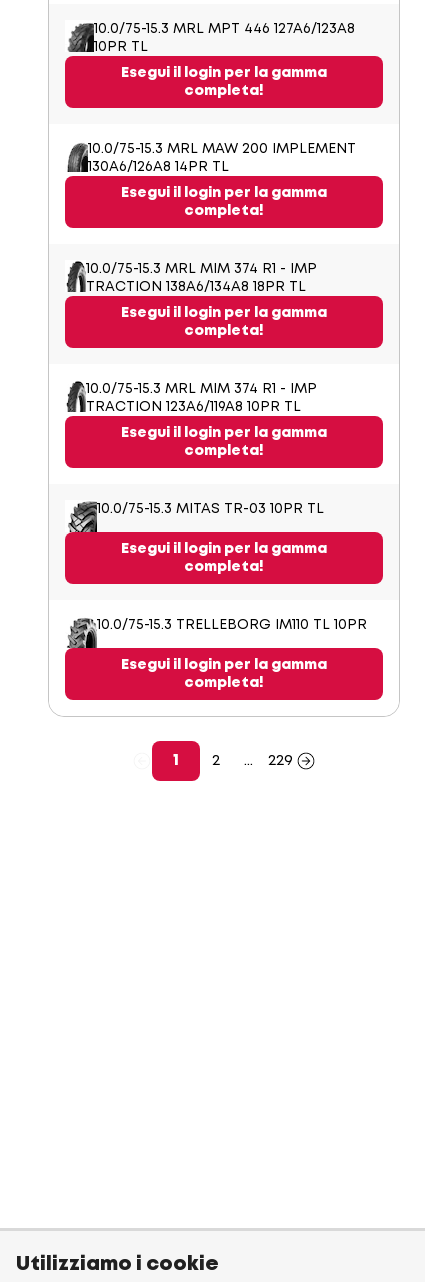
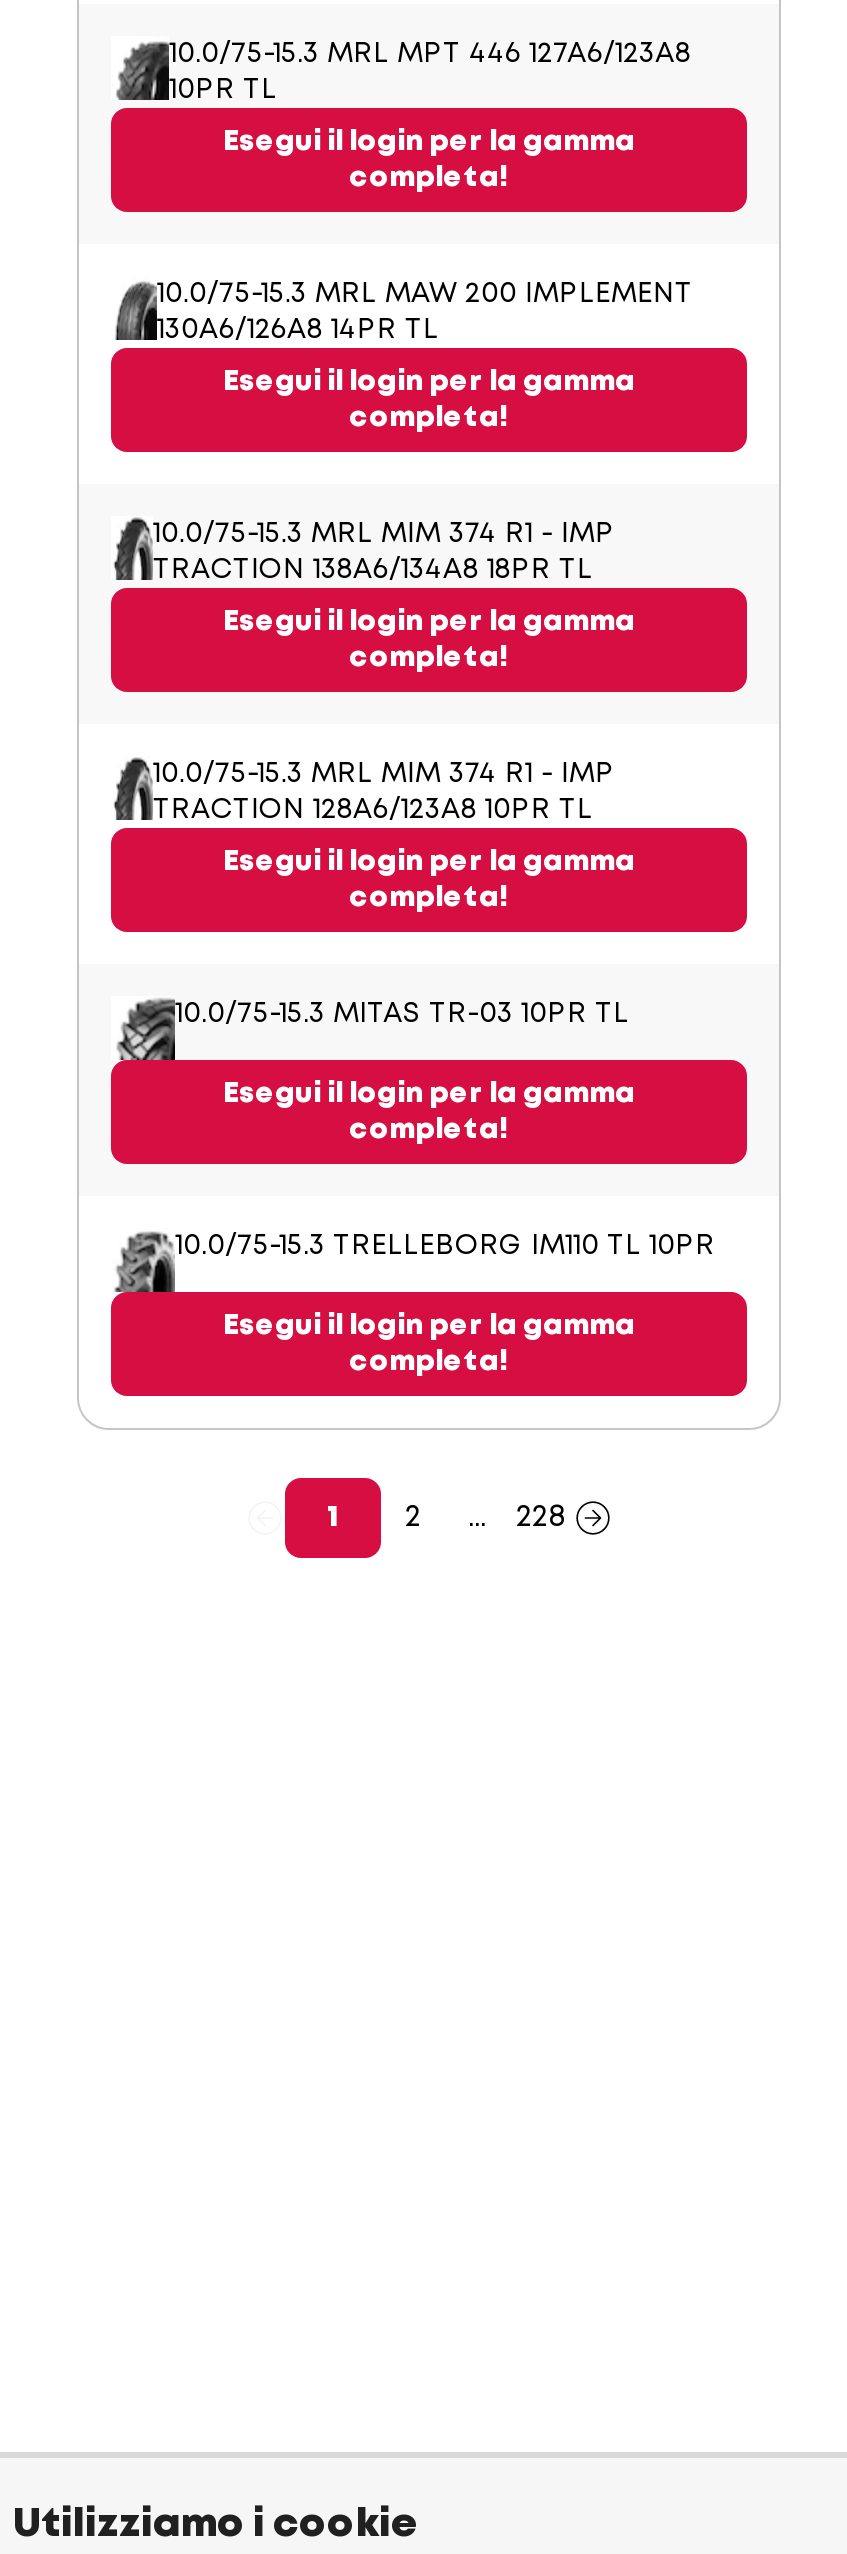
- TRACTION 123A6/119A8 10PR TL
+ TRACTION 128A6/123A8 10PR TL

- 229
+ 228
